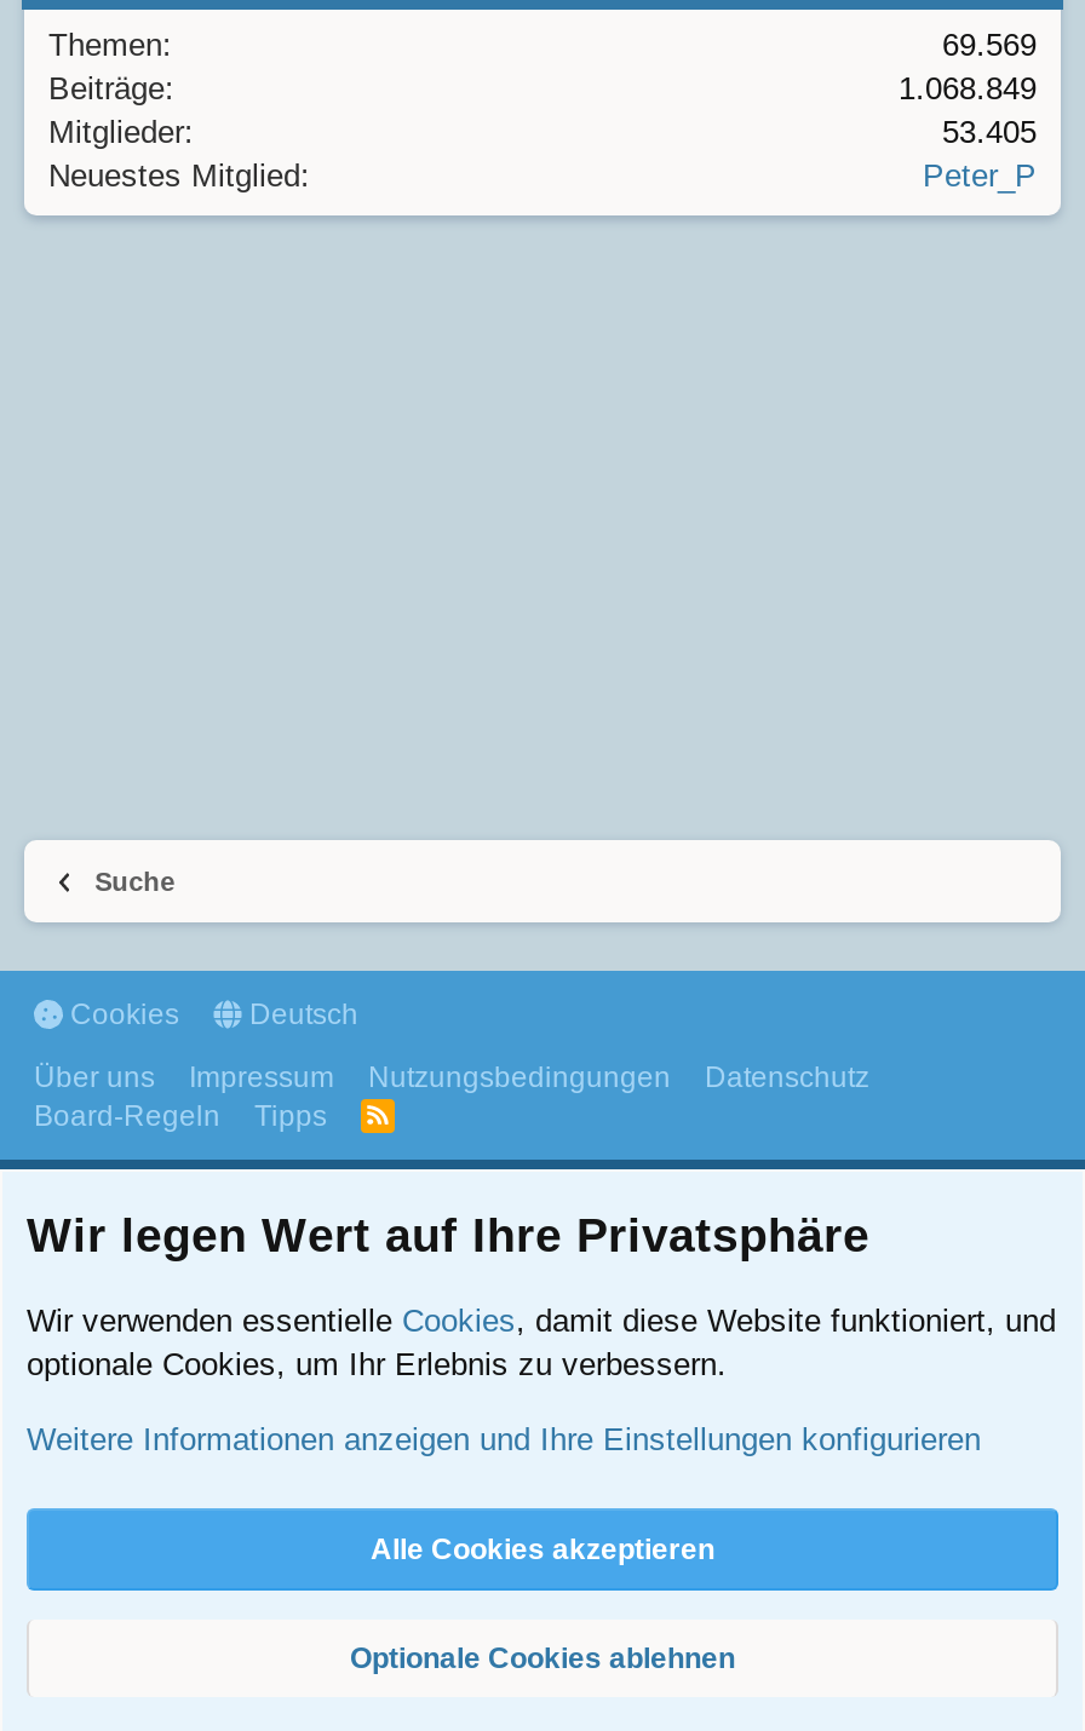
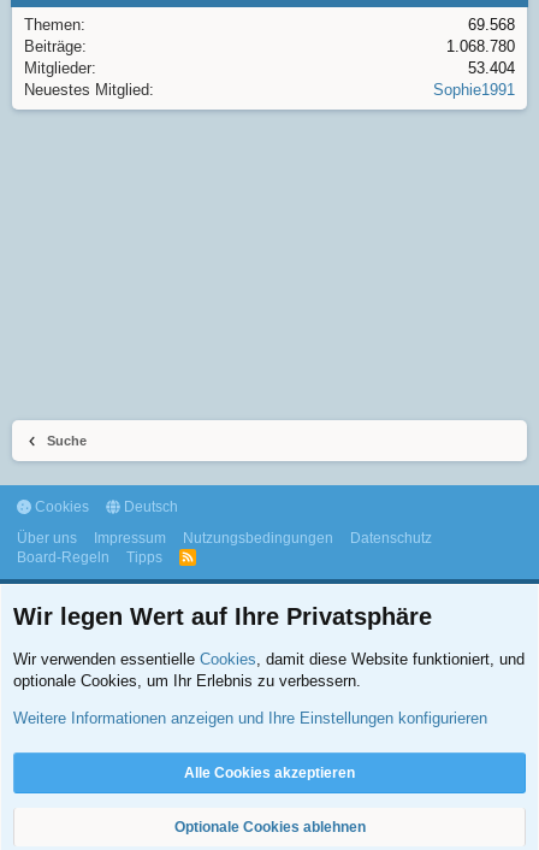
- 69.569
+ 69.568

- 1.068.849
+ 1.068.780

- 53.405
+ 53.404

- Peter_P
+ Sophie1991
